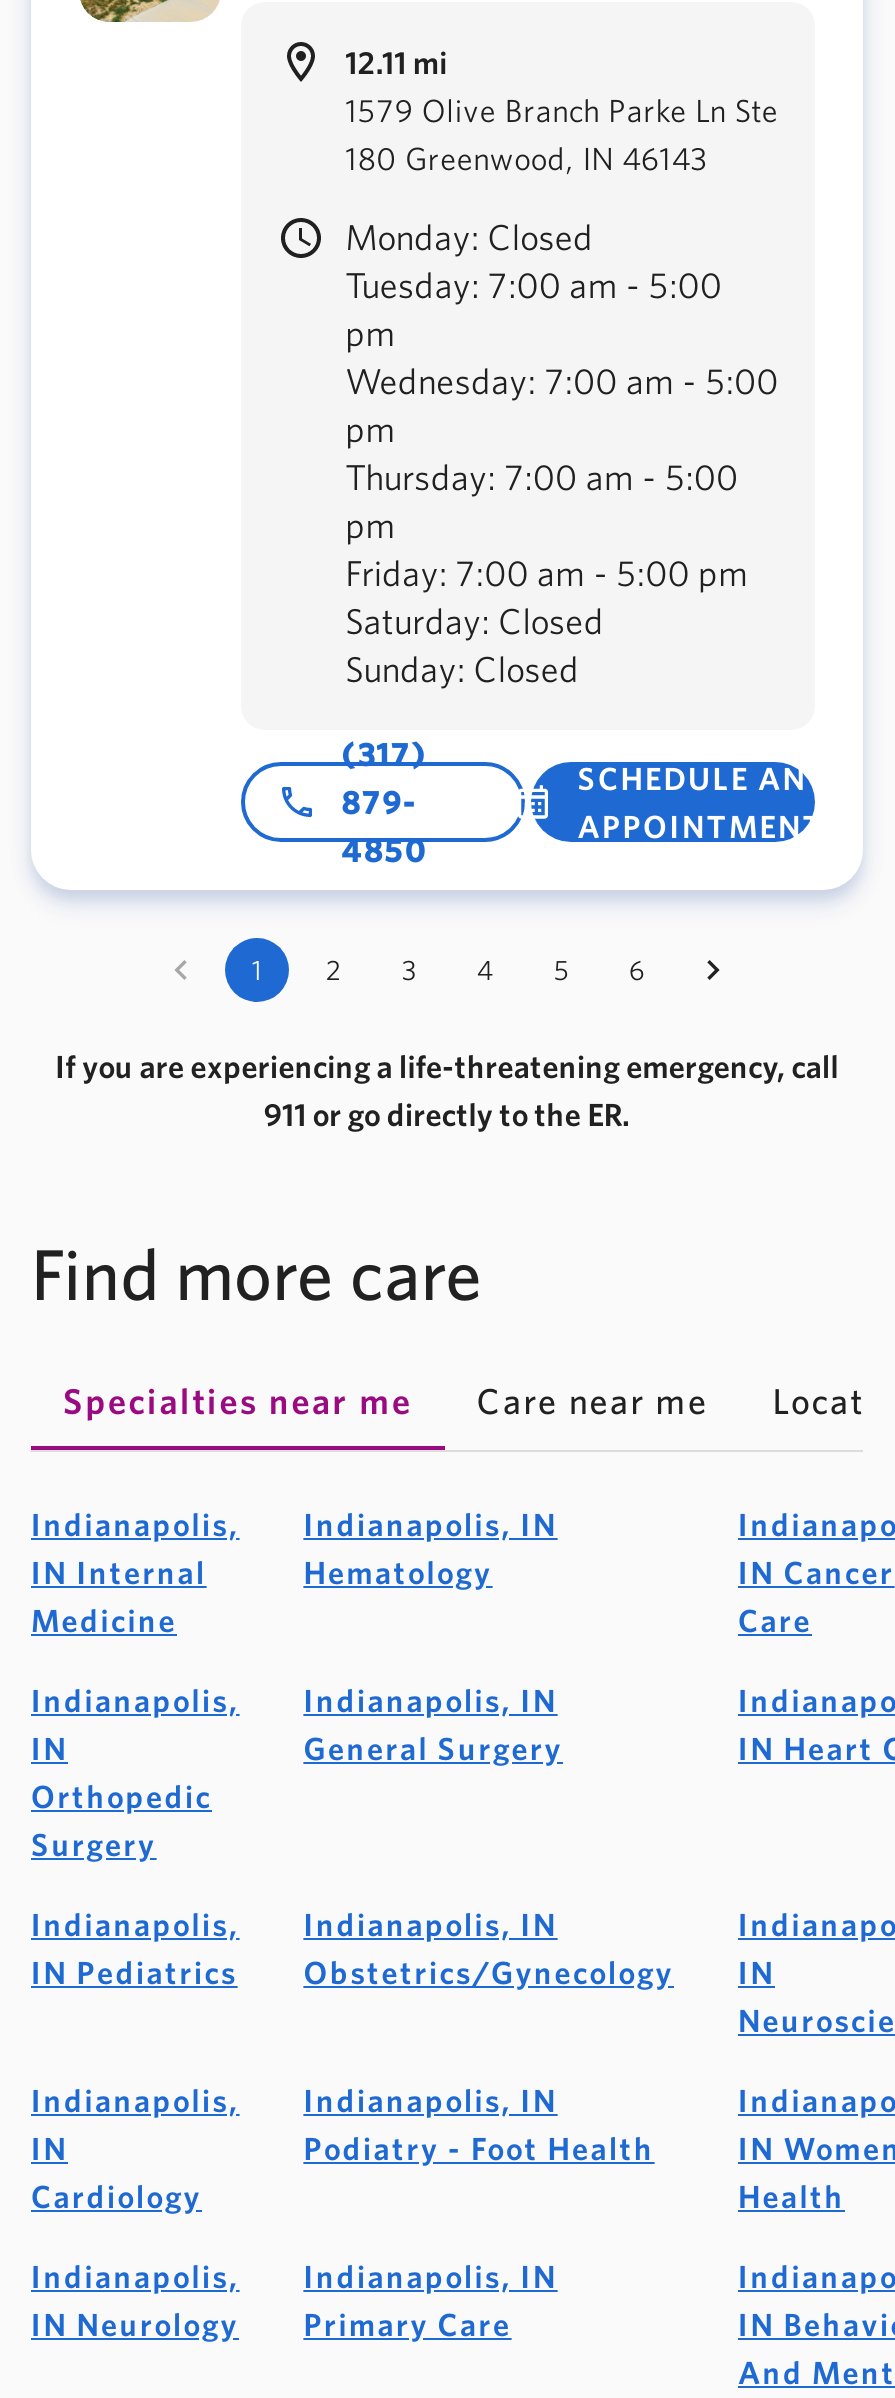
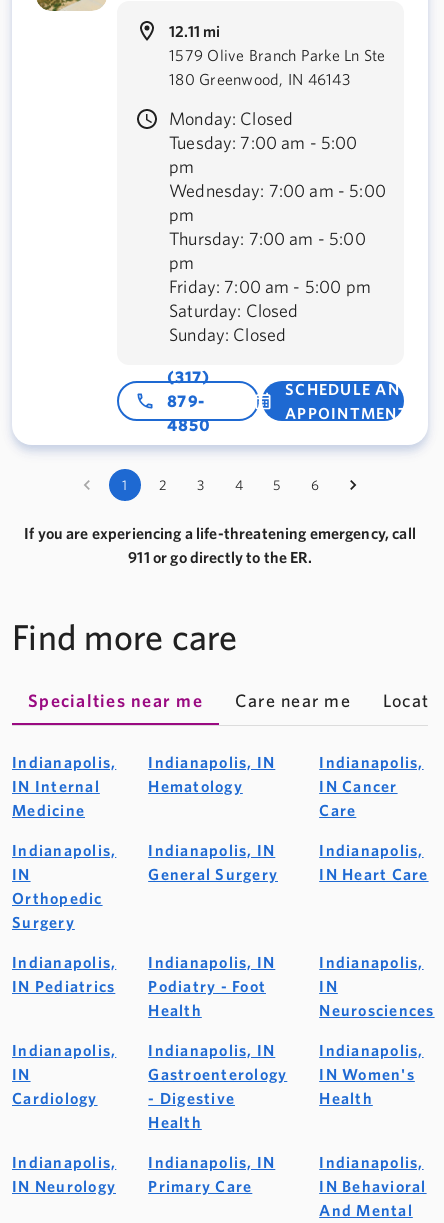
- Obstetrics/Gynecology
+ Podiatry - Foot
+ Health

- Podiatry - Foot Health
+ Gastroenterology
+ - Digestive
+ Health
